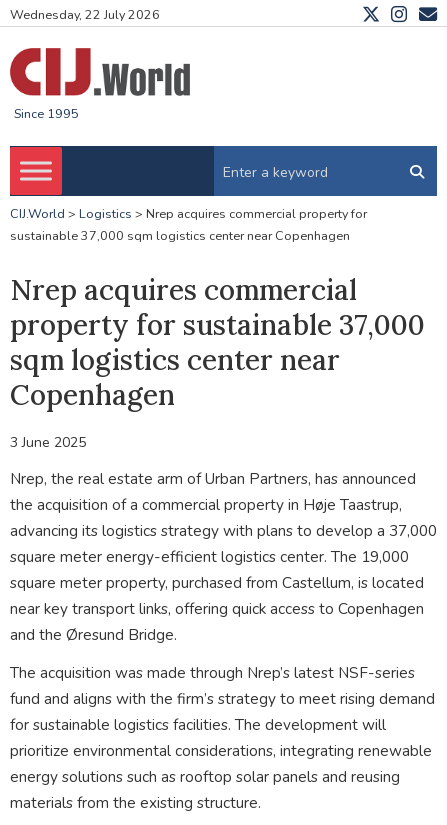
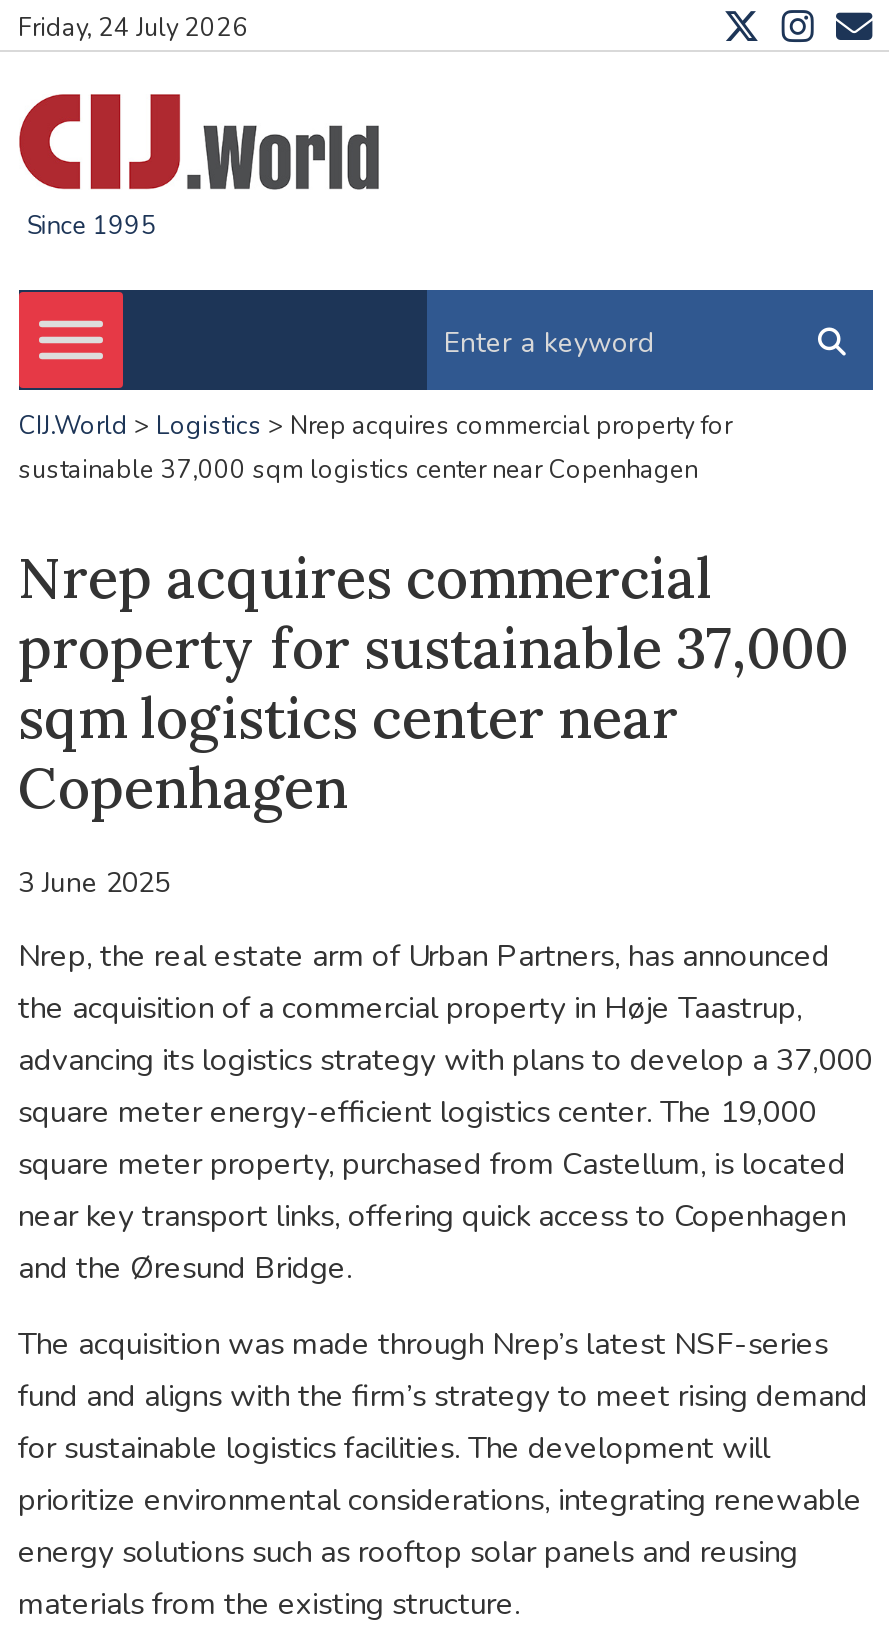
- Wednesday, 22 July 2026
+ Friday, 24 July 2026
